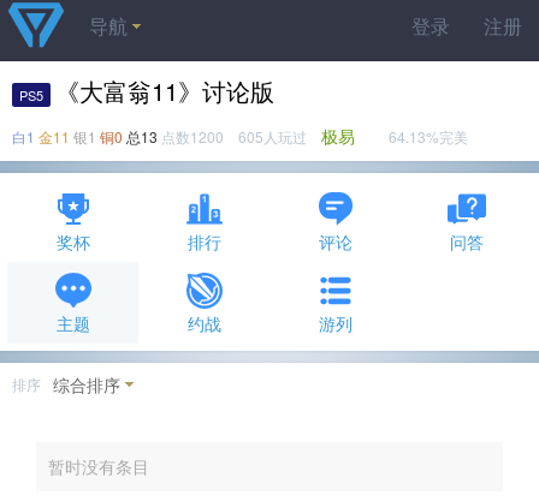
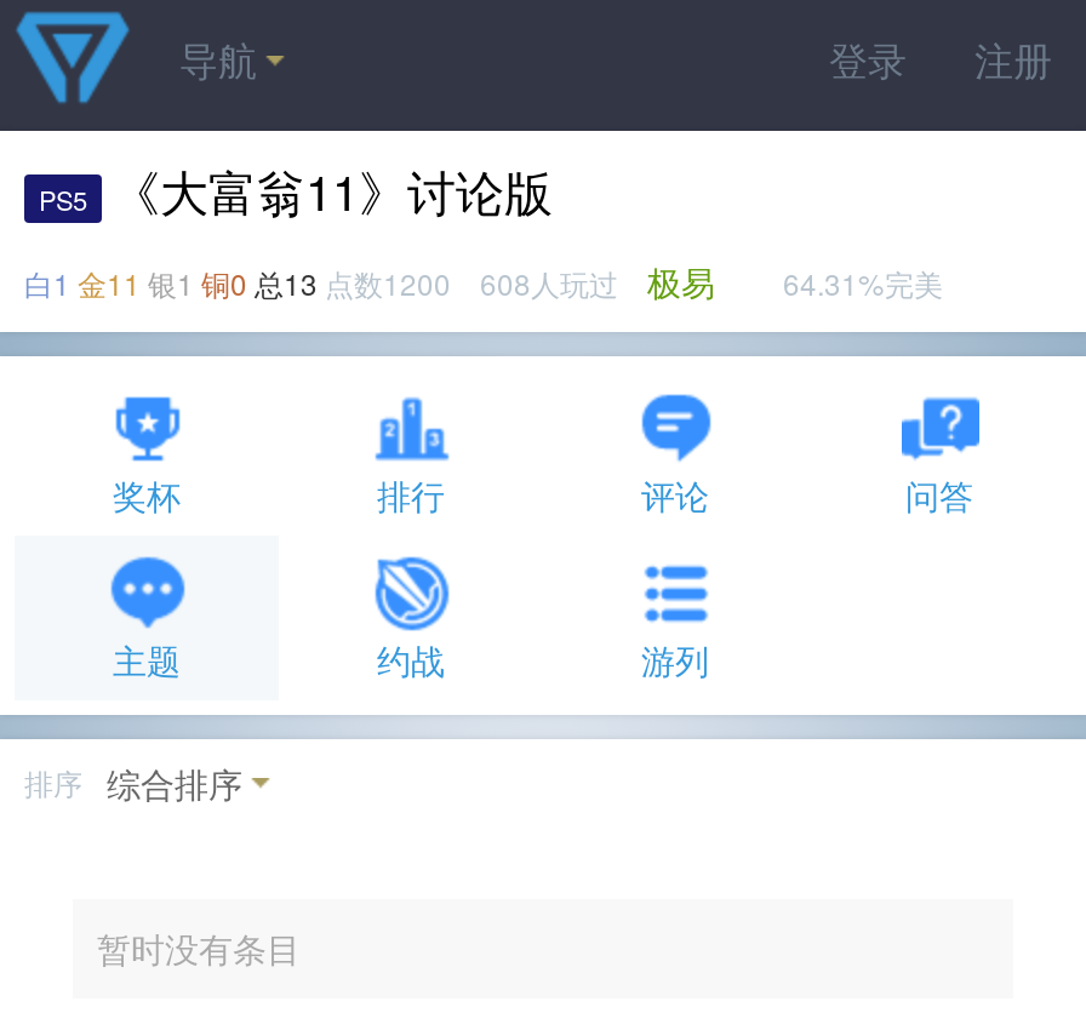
- 白1 金11 银1 铜0 总13点数1200 605人玩过极易
+ 白1 金11 银1 铜0 总13点数1200 608人玩过极易

- 64.13%完美
+ 64.31%完美
